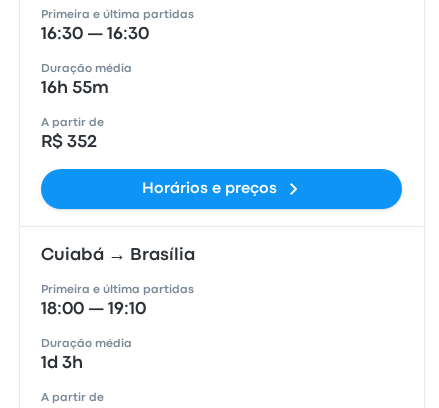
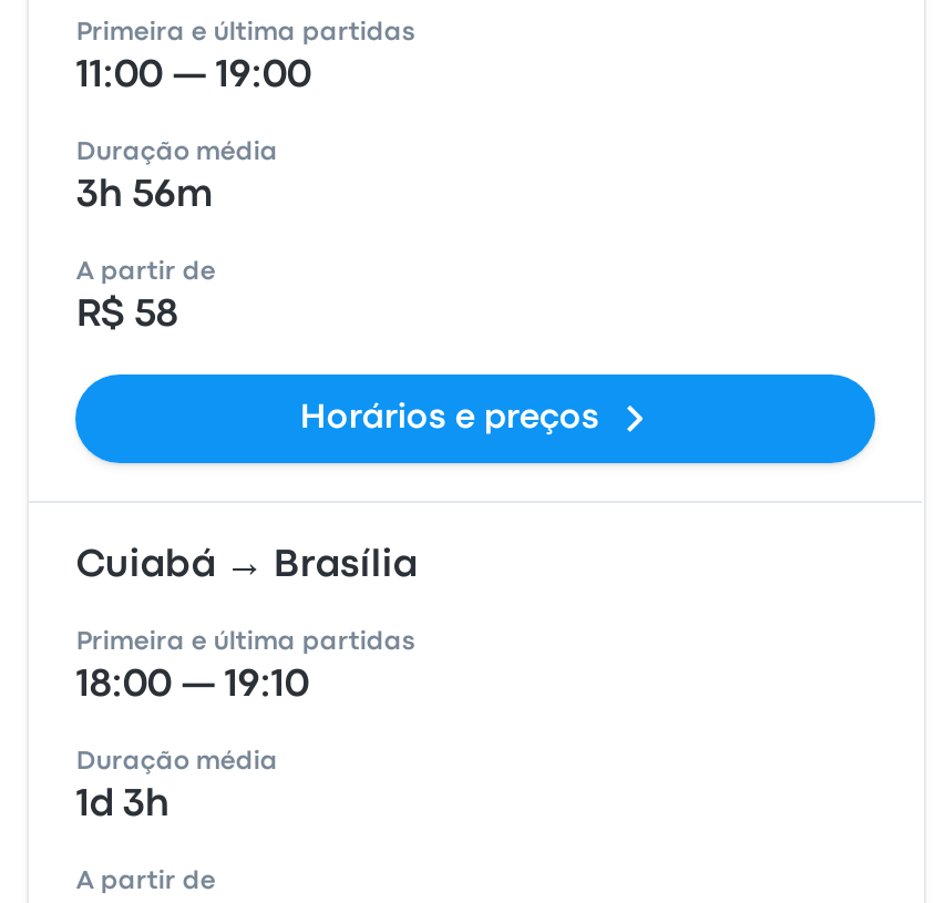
- 16:30 — 16:30
+ 11:00 — 19:00

- 16h 55m
+ 3h 56m

- R$ 352
+ R$ 58
